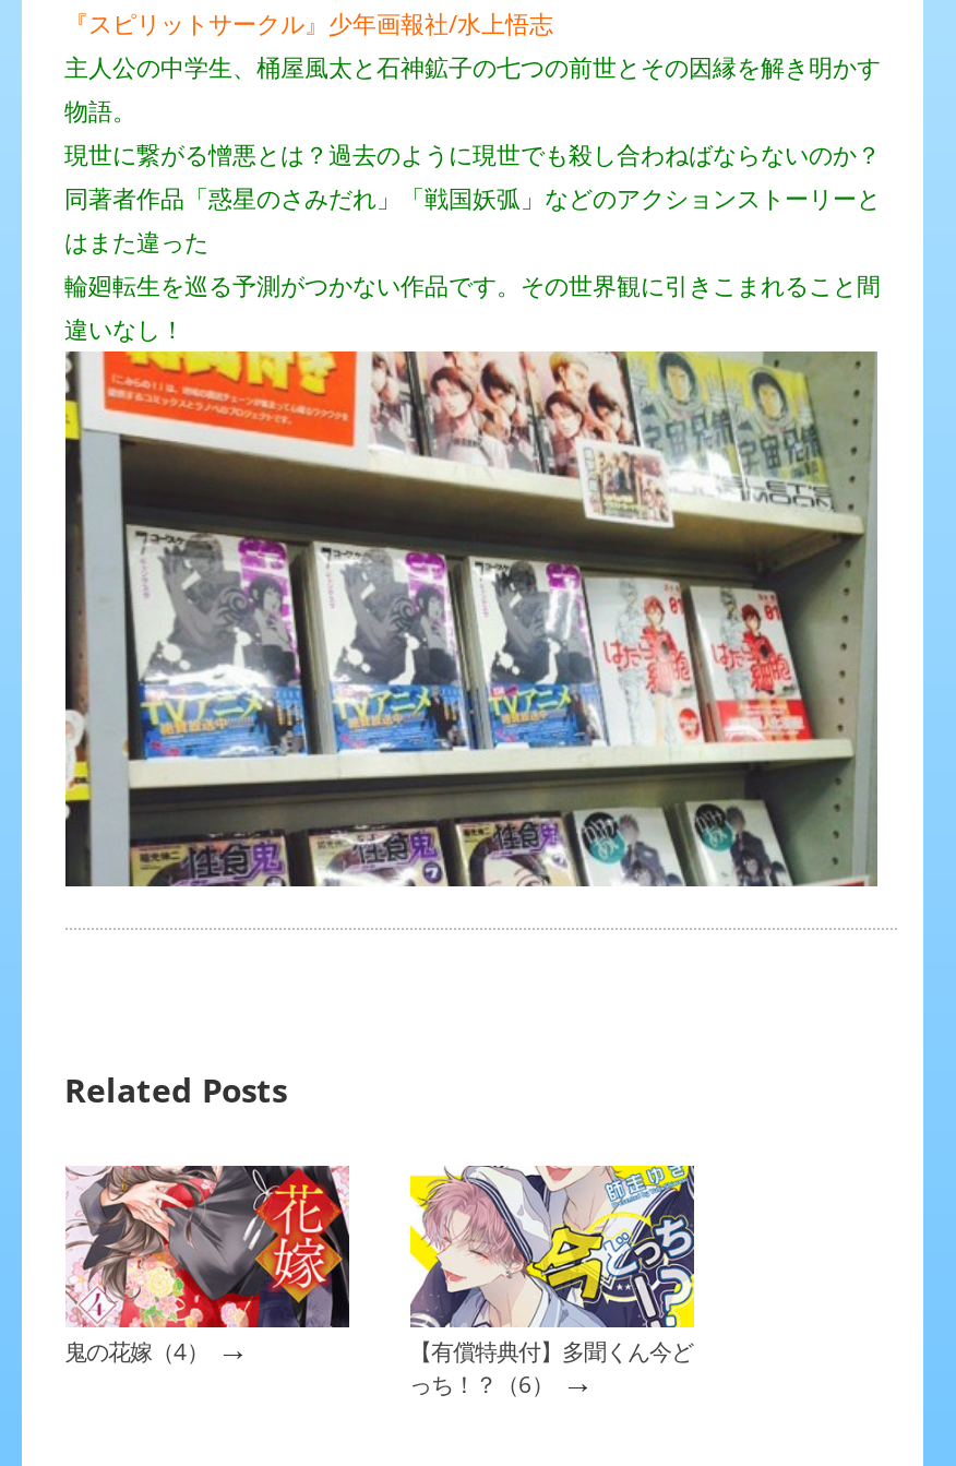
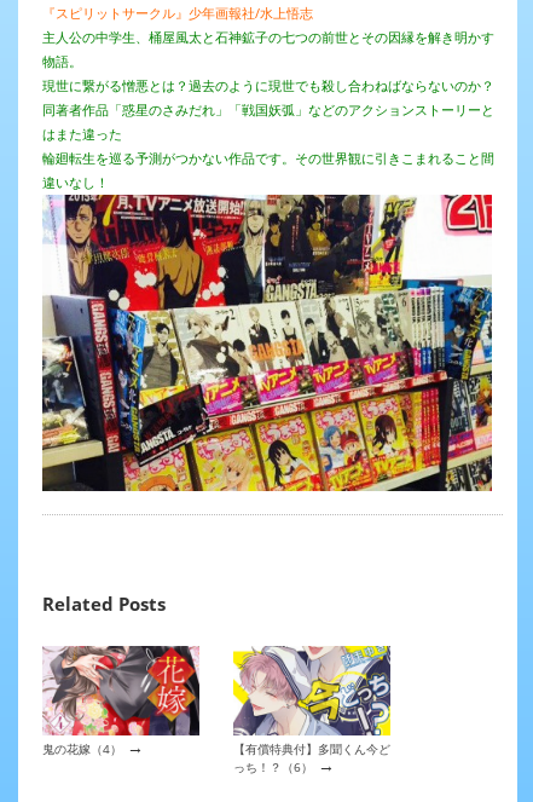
- [image]
+ [image]
